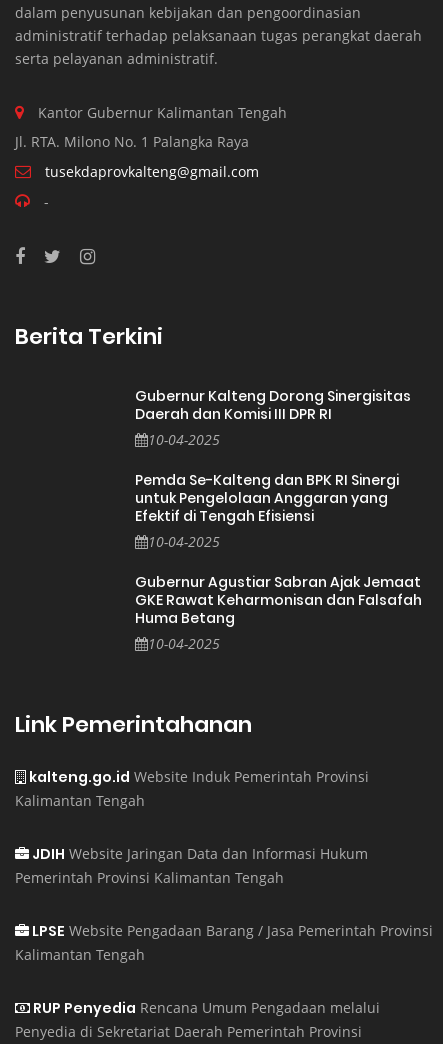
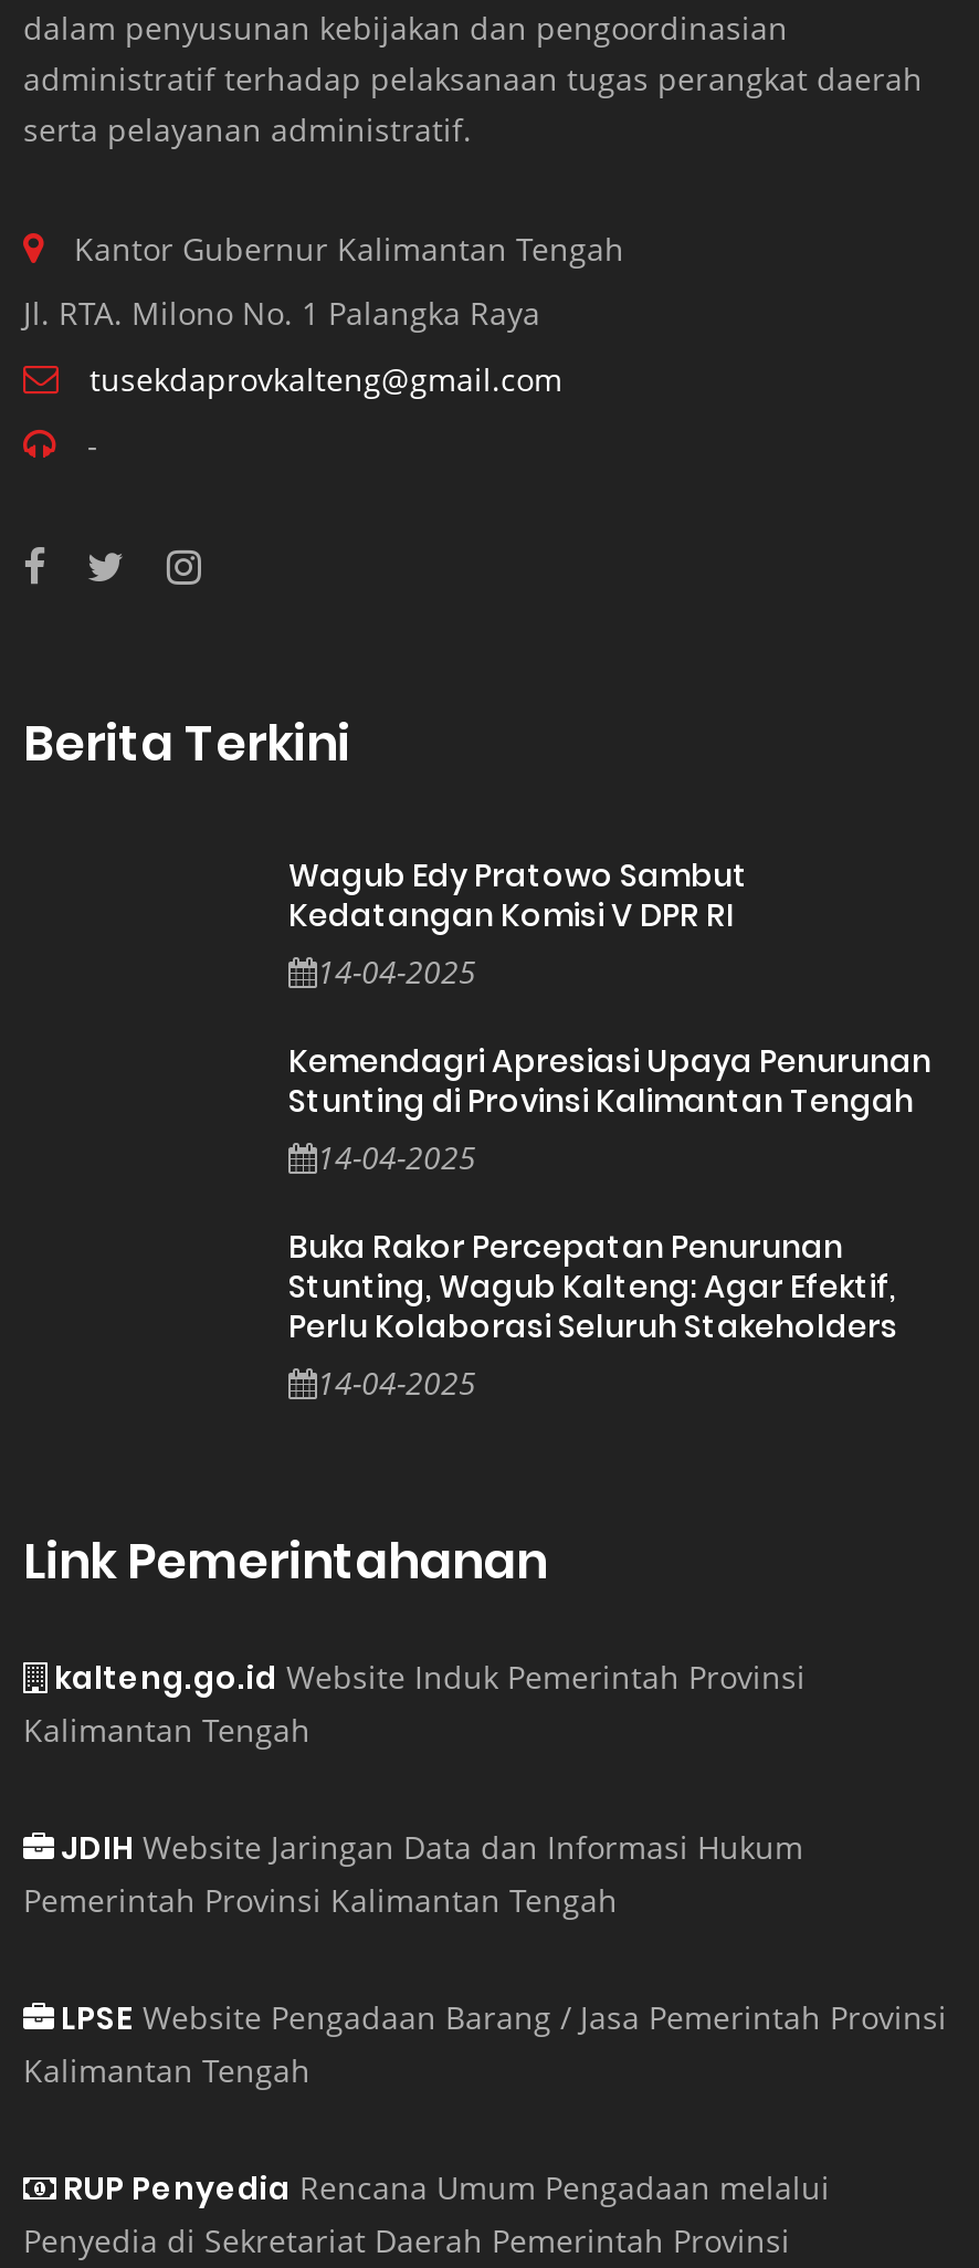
- Gubernur Kalteng Dorong Sinergisitas
- Daerah dan Komisi III DPR RI
- 10-04-2025
+ Wagub Edy Pratowo Sambut
+ Kedatangan Komisi V DPR RI
+ 14-04-2025

- Pemda Se-Kalteng dan BPK RI Sinergi
- untuk Pengelolaan Anggaran yang
- Efektif di Tengah Efisiensi
- 10-04-2025
+ Kemendagri Apresiasi Upaya Penurunan
+ Stunting di Provinsi Kalimantan Tengah
+ 14-04-2025

- Gubernur Agustiar Sabran Ajak Jemaat
- GKE Rawat Keharmonisan dan Falsafah
- Huma Betang
- 10-04-2025
+ Buka Rakor Percepatan Penurunan
+ Stunting, Wagub Kalteng: Agar Efektif,
+ Perlu Kolaborasi Seluruh Stakeholders
+ 14-04-2025
